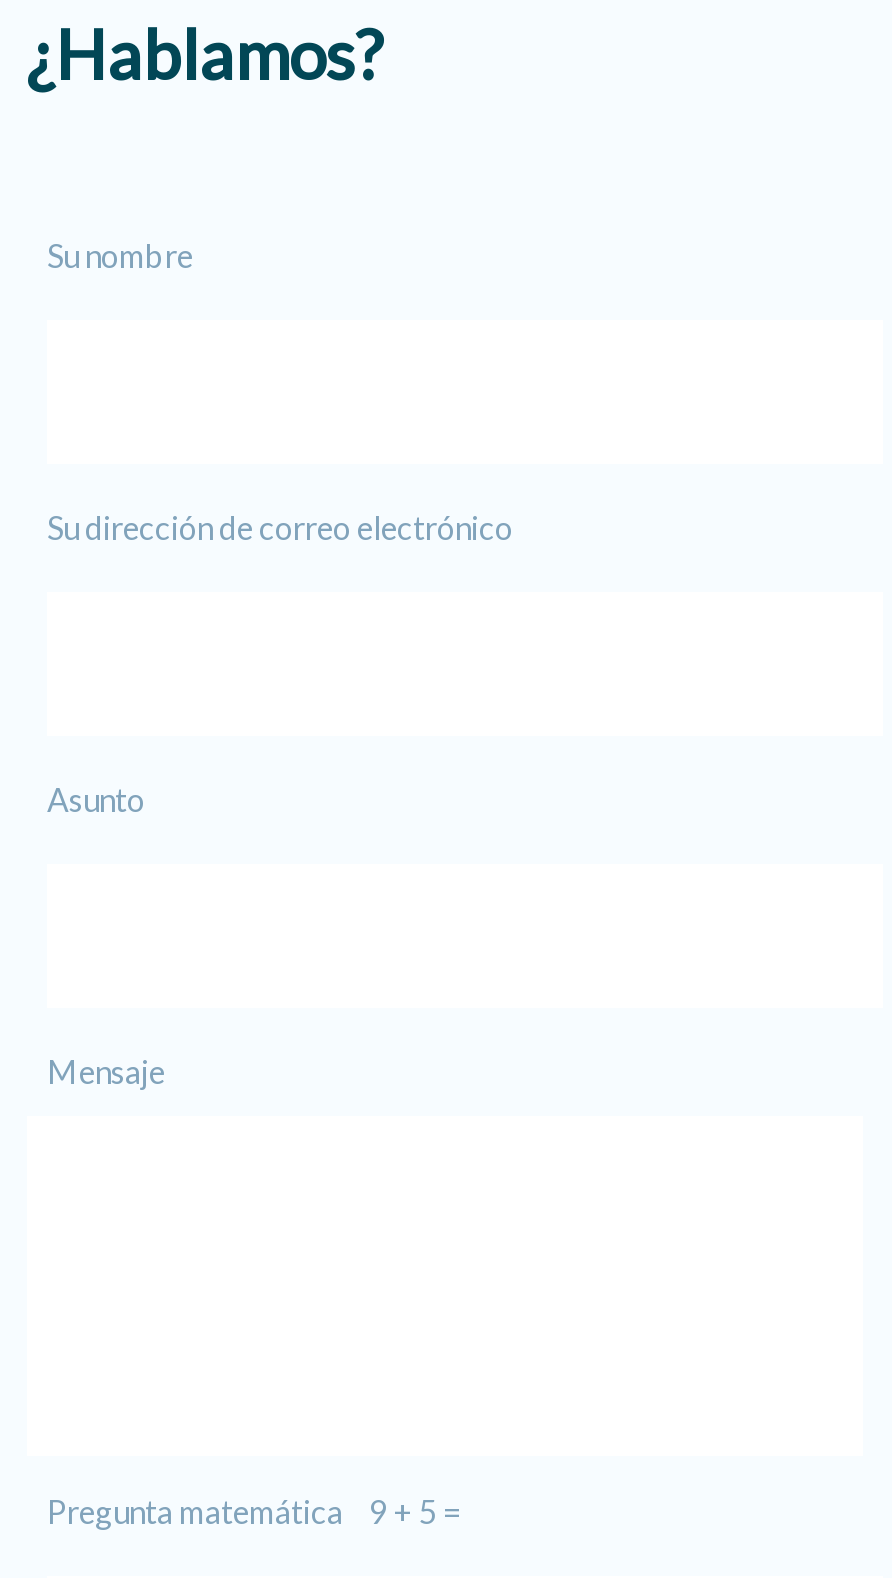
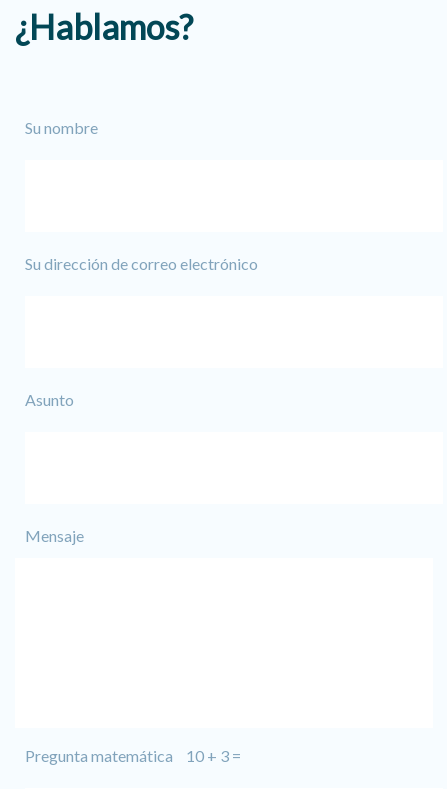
- Pregunta matemática 9 + 5 =
+ Pregunta matemática 10 + 3 =
